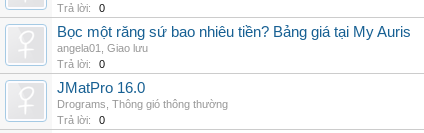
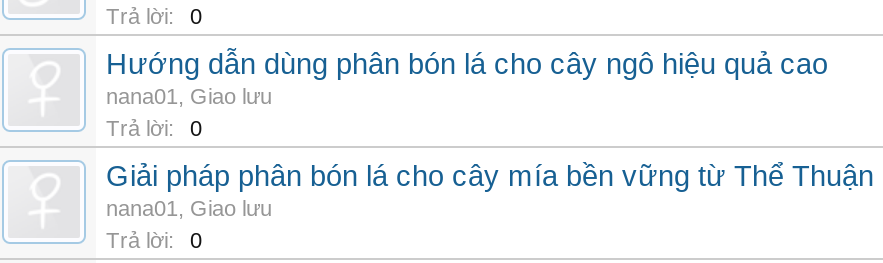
- Bọc một răng sứ bao nhiêu tiền? Bảng giá tại My Auris
- angela01, Giao lưu
+ Hướng dẫn dùng phân bón lá cho cây ngô hiệu quả cao
+ nana01, Giao lưu

- JMatPro 16.0
- Drograms, Thông gió thông thường
+ Giải pháp phân bón lá cho cây mía bền vững từ Thể Thuận
+ nana01, Giao lưu
